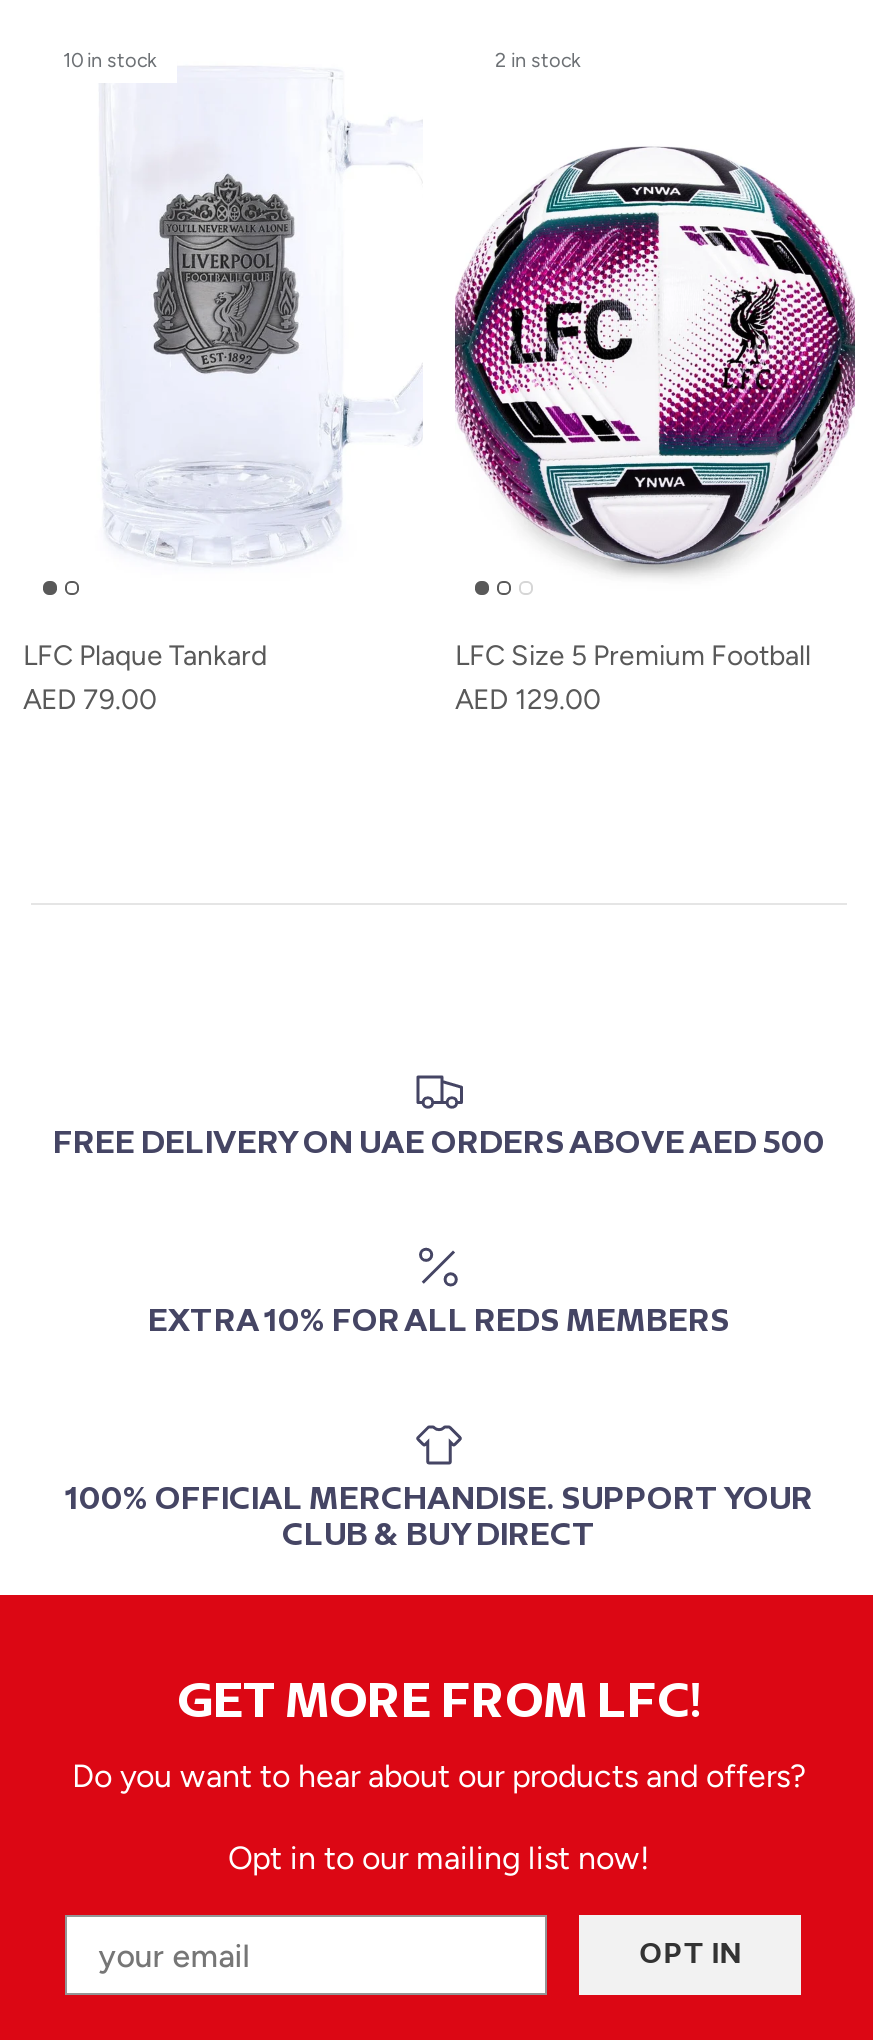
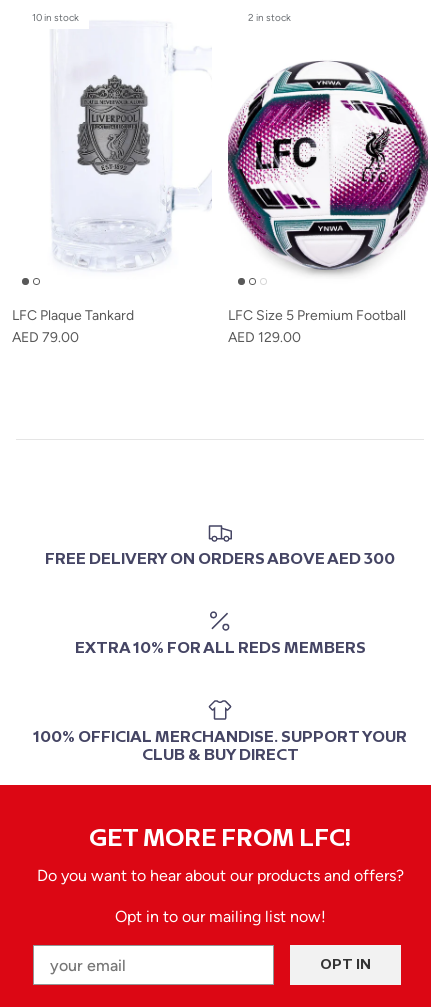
- FREE DELIVERY ON UAE ORDERS ABOVE AED 500
+ FREE DELIVERY ON ORDERS ABOVE AED 300
